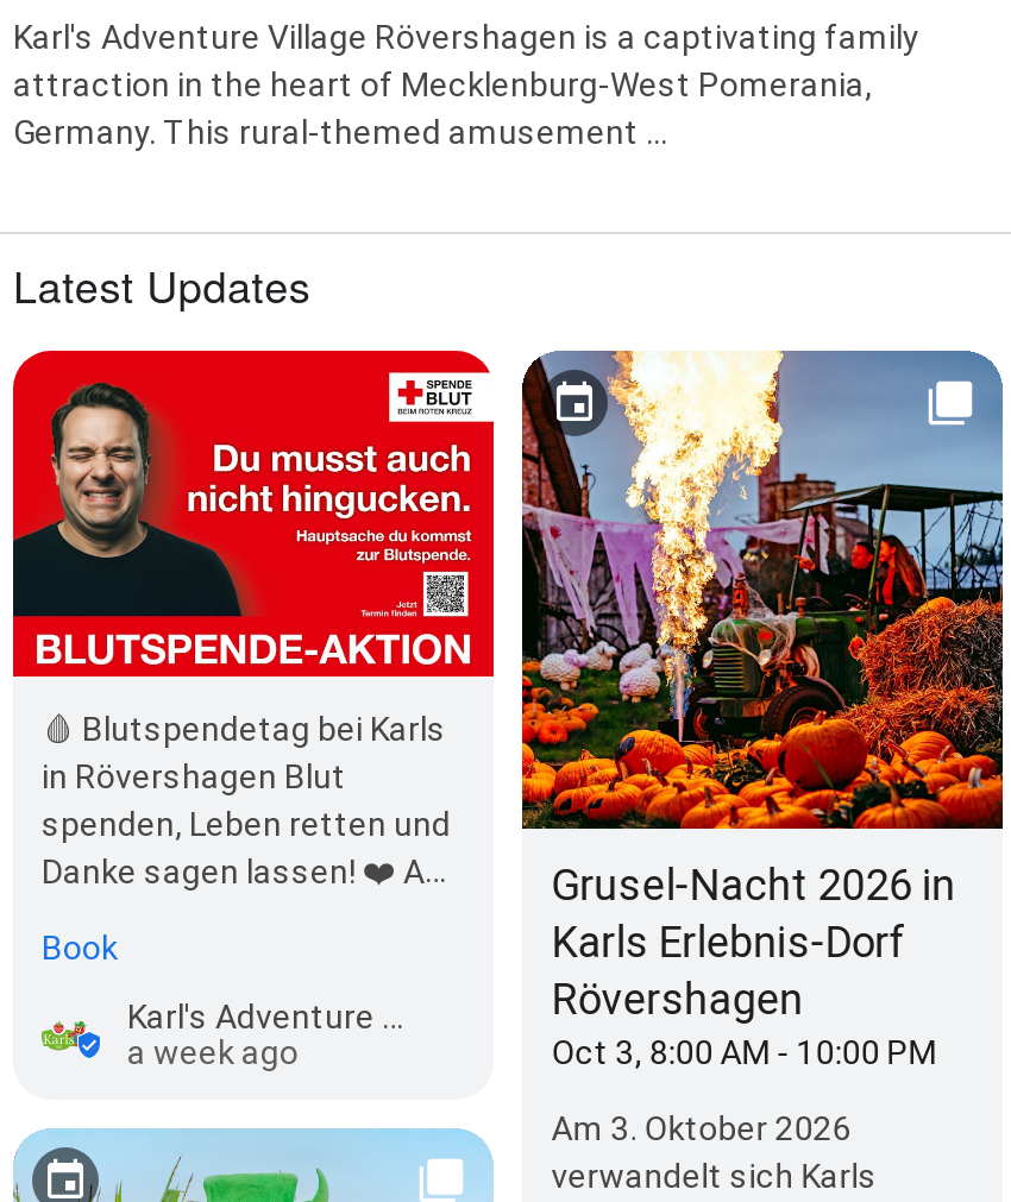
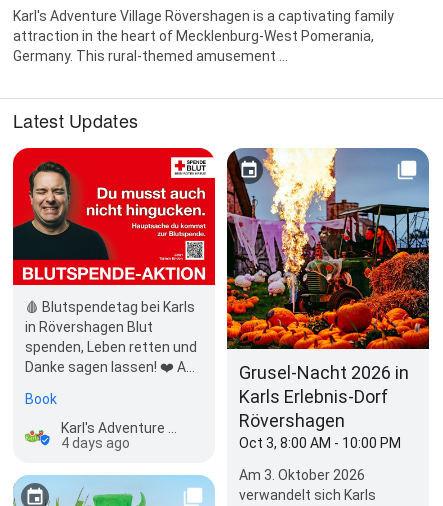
- a week ago
+ 4 days ago
